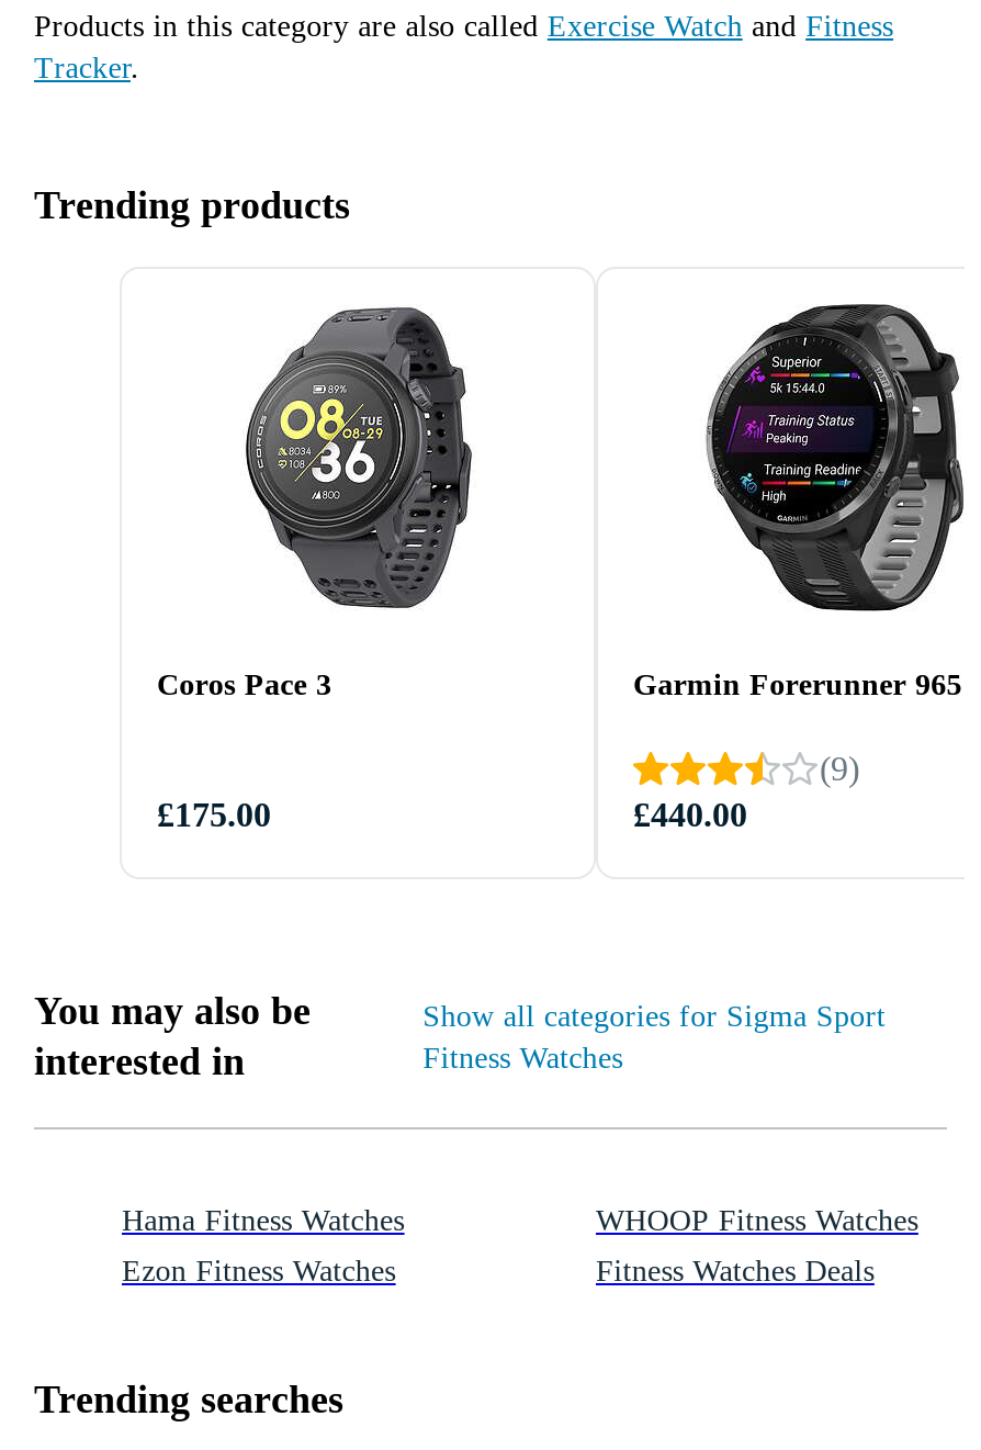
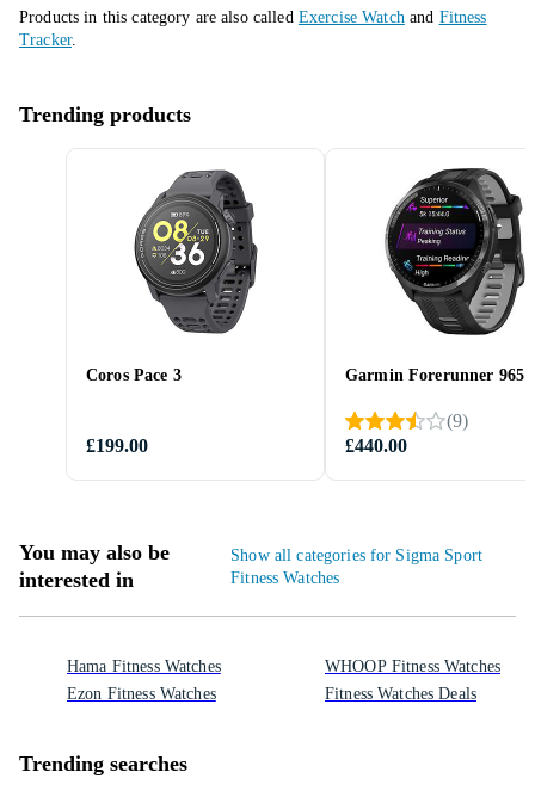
- £175.00
+ £199.00
